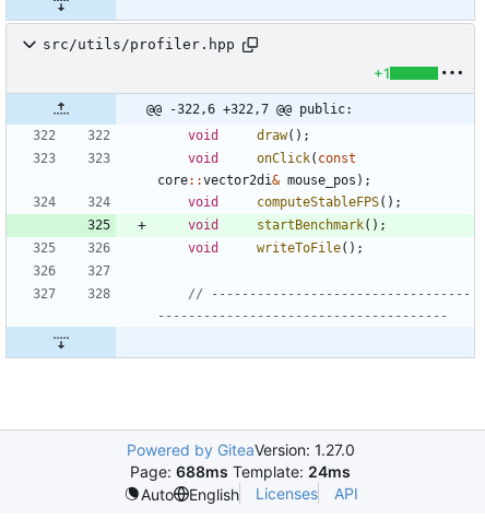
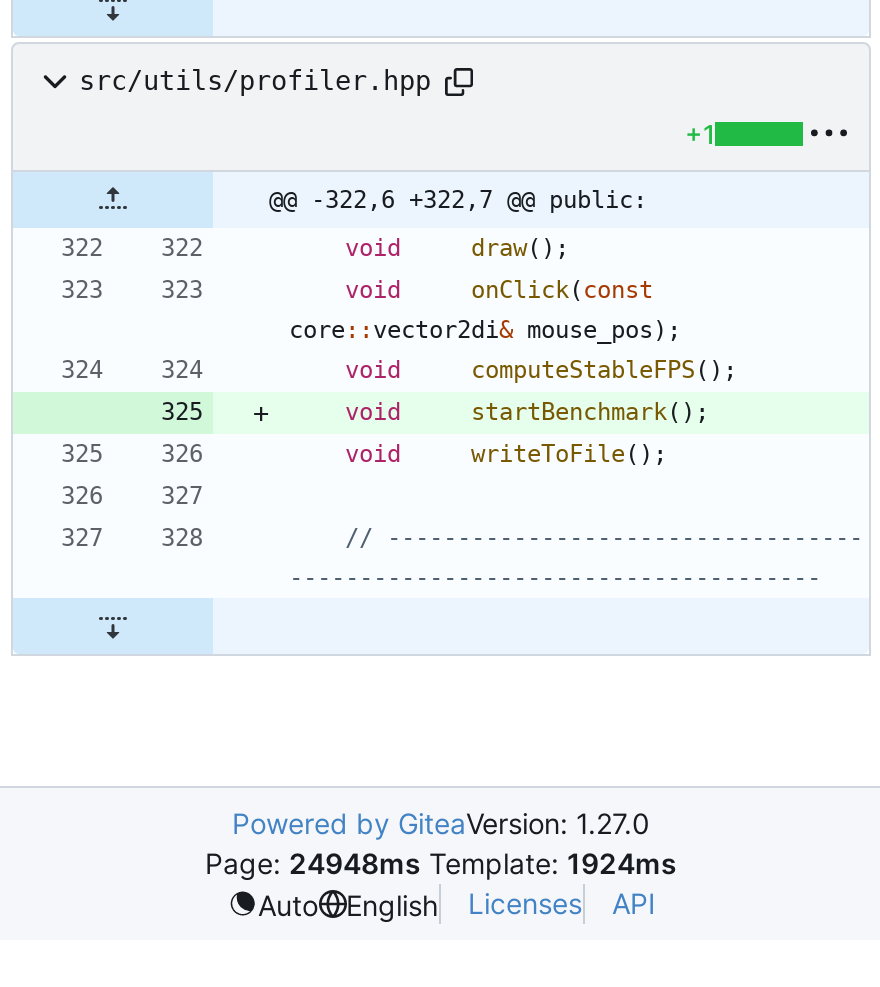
- Page: 688ms Template: 24ms
+ Page: 24948ms Template: 1924ms
